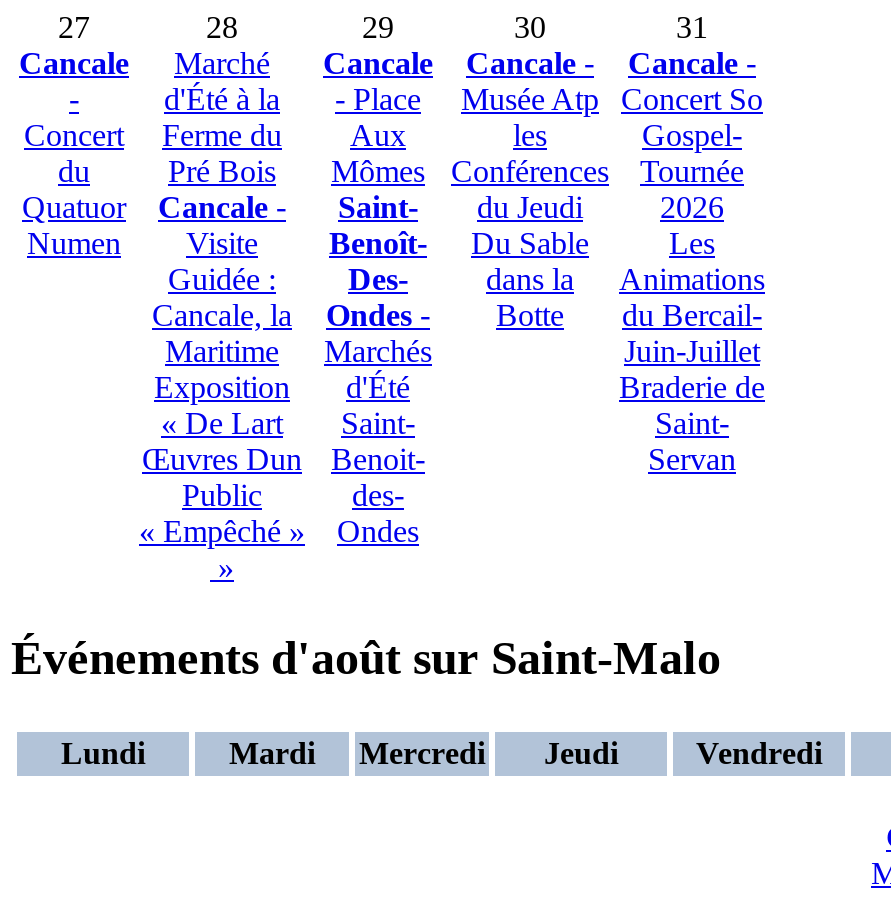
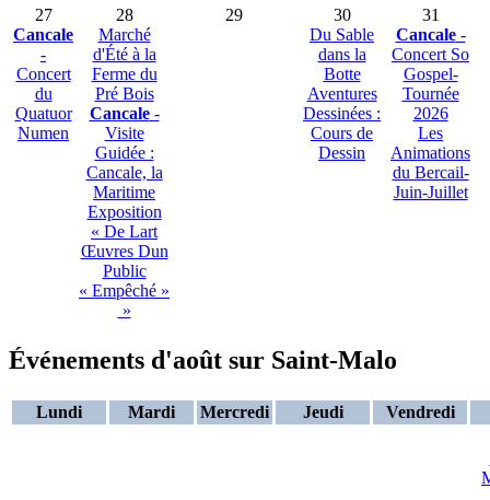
- Cancale
- - Place
- Aux
- Mômes
- Saint-
- Benoît-
- Des-
- Ondes -
- Marchés
- d'Été
- Saint-
- Benoit-
- des-
- Ondes

- Cancale -
- Musée Atp
- les
- Conférences
- du Jeudi

+ Aventures
+ Dessinées :
+ Cours de
+ Dessin

moved up: Du Sable | dans la | Botte

- Braderie de
- Saint-
- Servan
